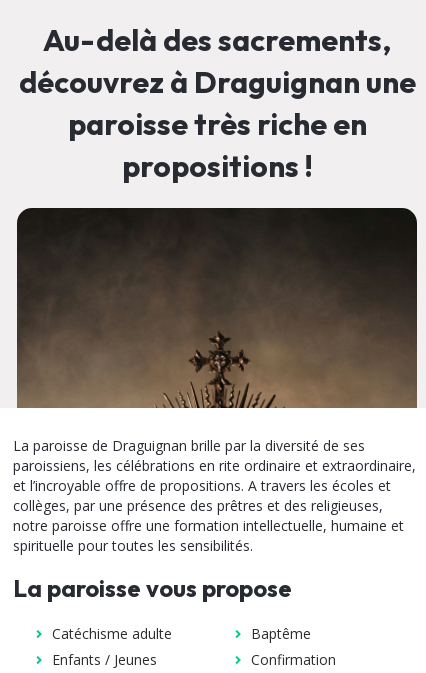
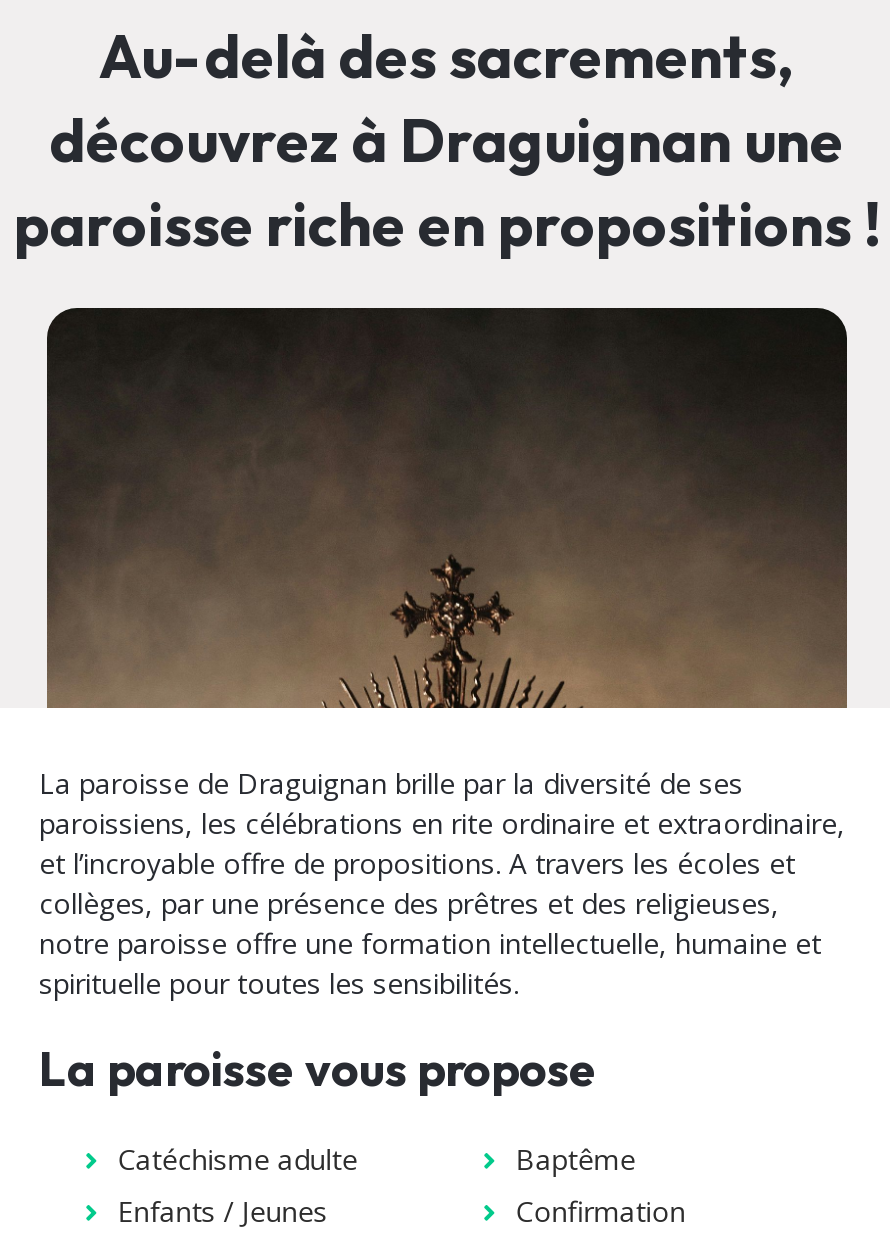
- paroisse très riche en
- propositions !
+ paroisse riche en propositions !
